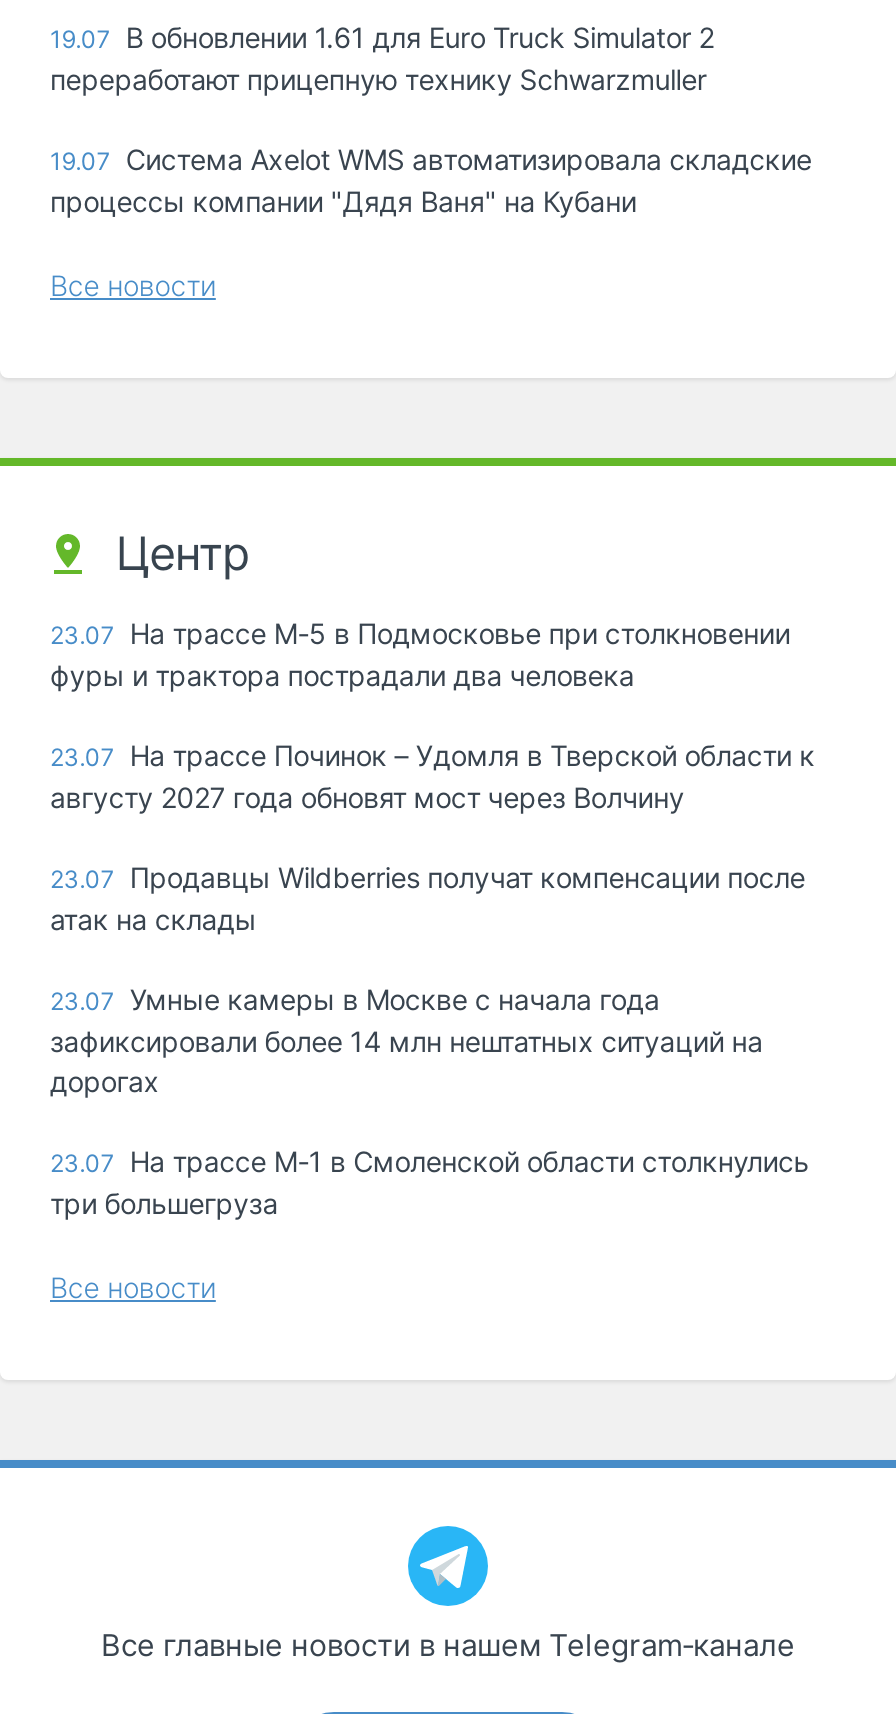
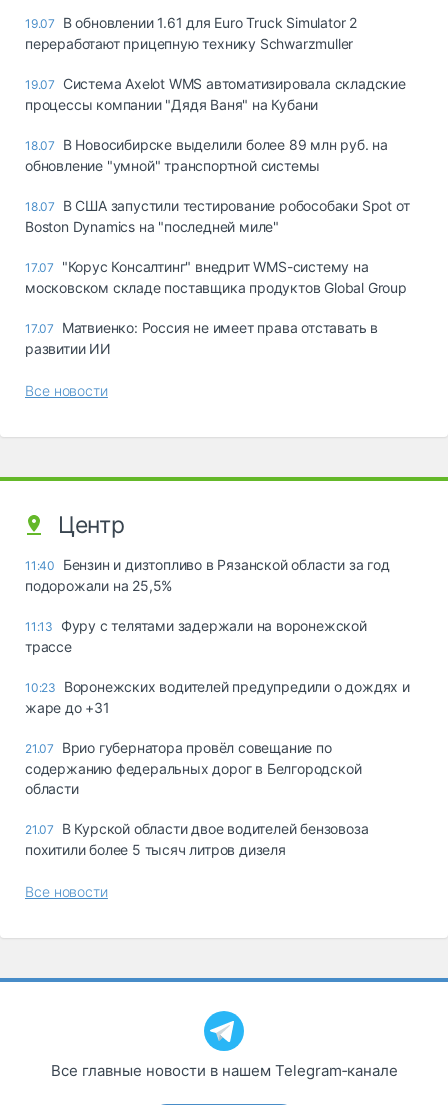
+ 18.07 В Новосибирске выделили более 89 млн руб. на
+ обновление "умной" транспортной системы
+ 18.07 В США запустили тестирование робособаки Spot от
+ Boston Dynamics на "последней миле"
+ 17.07 "Корус Консалтинг" внедрит WMS-систему на
+ московском складе поставщика продуктов Global Group
+ 17.07 Матвиенко: Россия не имеет права отставать в
+ развитии ИИ

- 23.07 На трассе М-5 в Подмосковье при столкновении
- фуры и трактора пострадали два человека
+ 11:40 Бензин и дизтопливо в Рязанской области за год
+ подорожали на 25,5%

- 23.07 На трассе Починок – Удомля в Тверской области к
- августу 2027 года обновят мост через Волчину
+ 11:13 Фуру с телятами задержали на воронежской
+ трассе

- 23.07 Продавцы Wildberries получат компенсации после
- атак на склады
+ 10:23 Воронежских водителей предупредили о дождях и
+ жаре до +31

- 23.07 Умные камеры в Москве с начала года
- зафиксировали более 14 млн нештатных ситуаций на
- дорогах
+ 21.07 Врио губернатора провёл совещание по
+ содержанию федеральных дорог в Белгородской
+ области

- 23.07 На трассе М-1 в Смоленской области столкнулись
- три большегруза
+ 21.07 В Курской области двое водителей бензовоза
+ похитили более 5 тысяч литров дизеля
